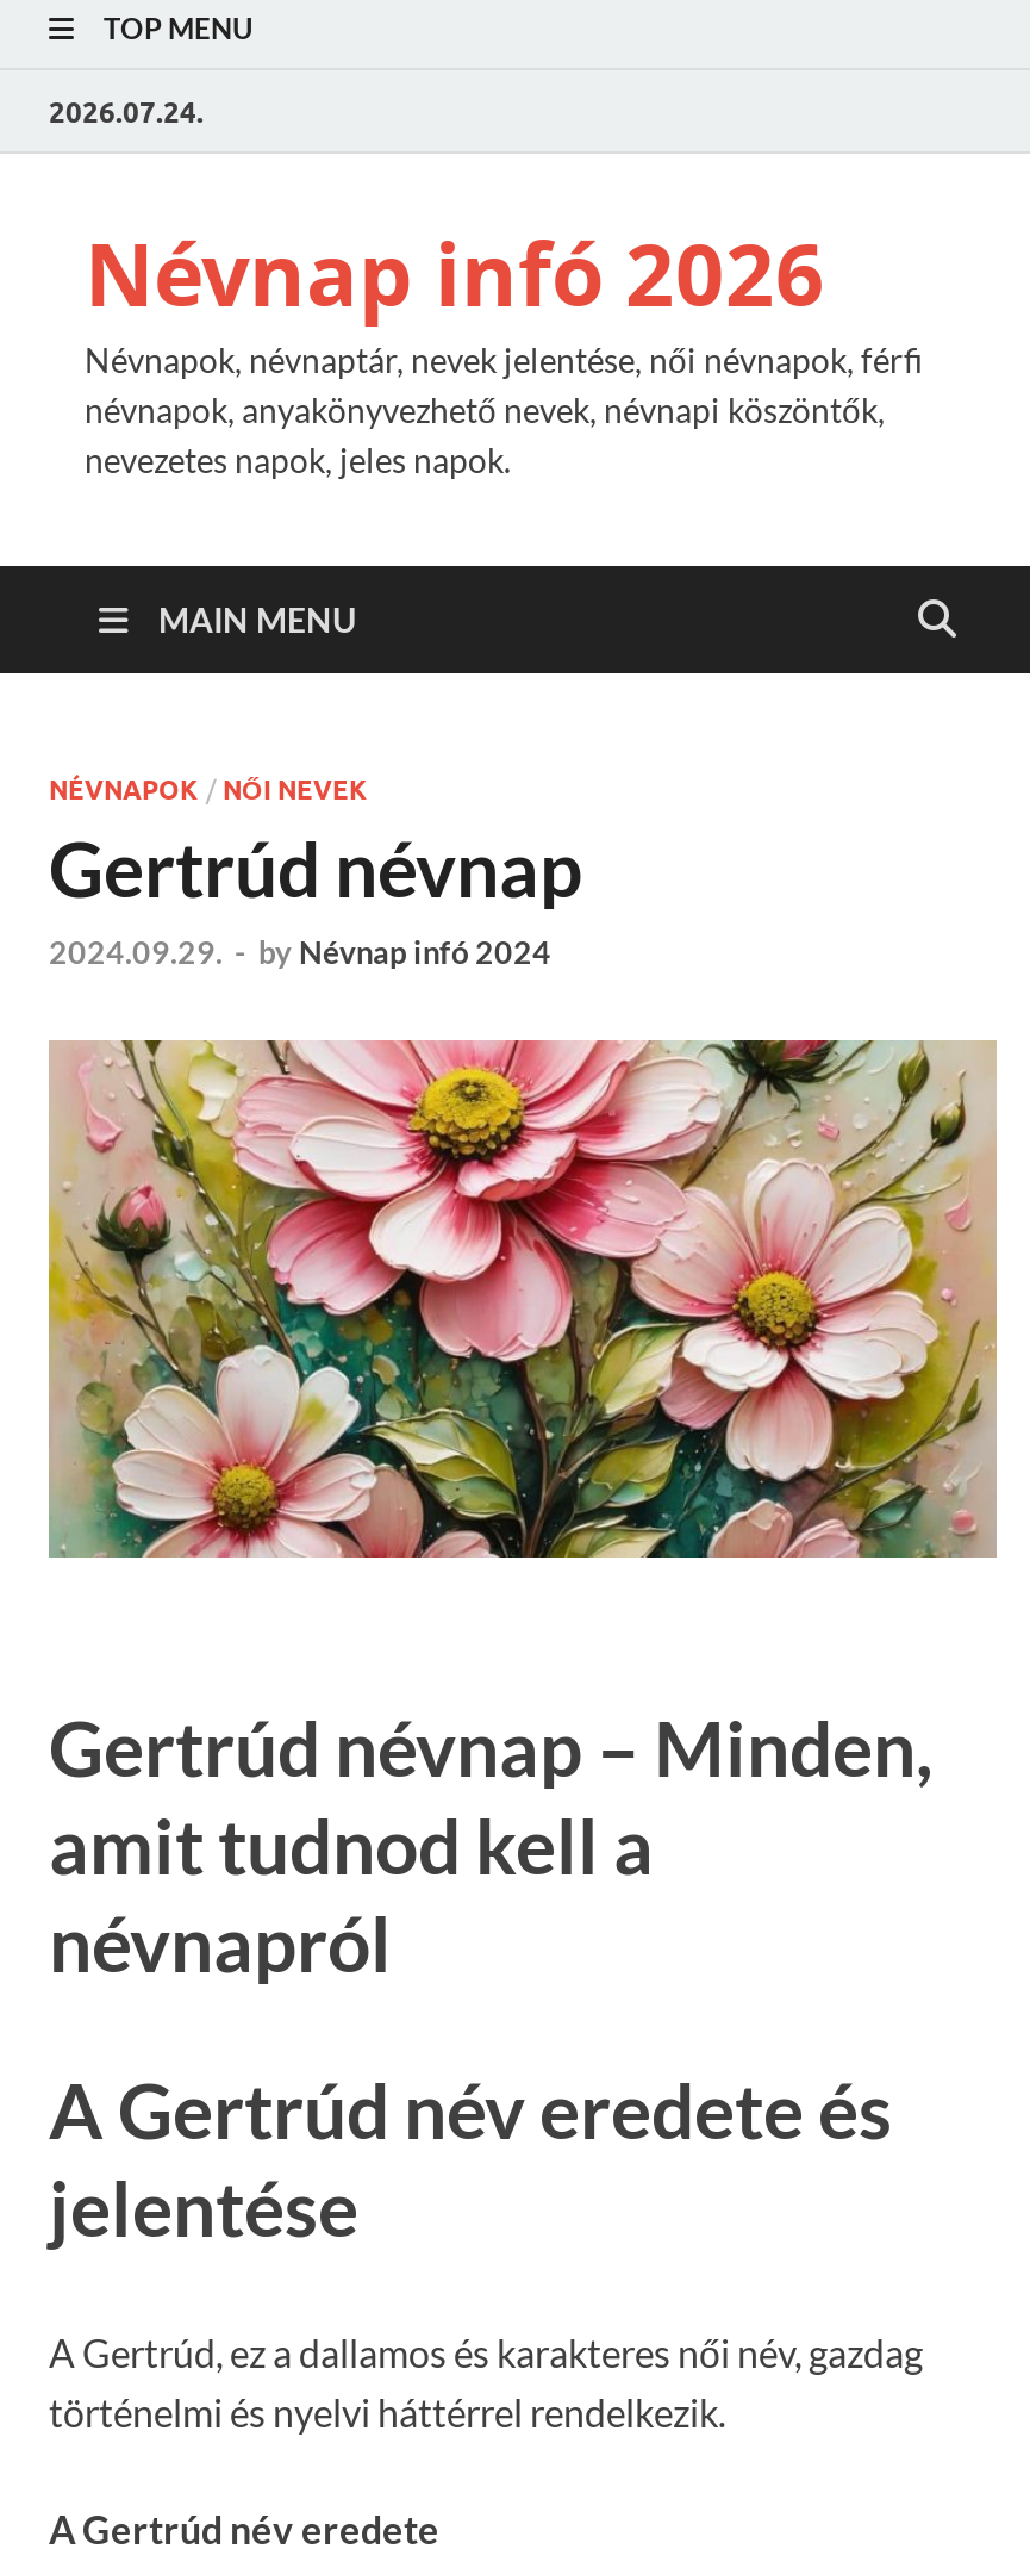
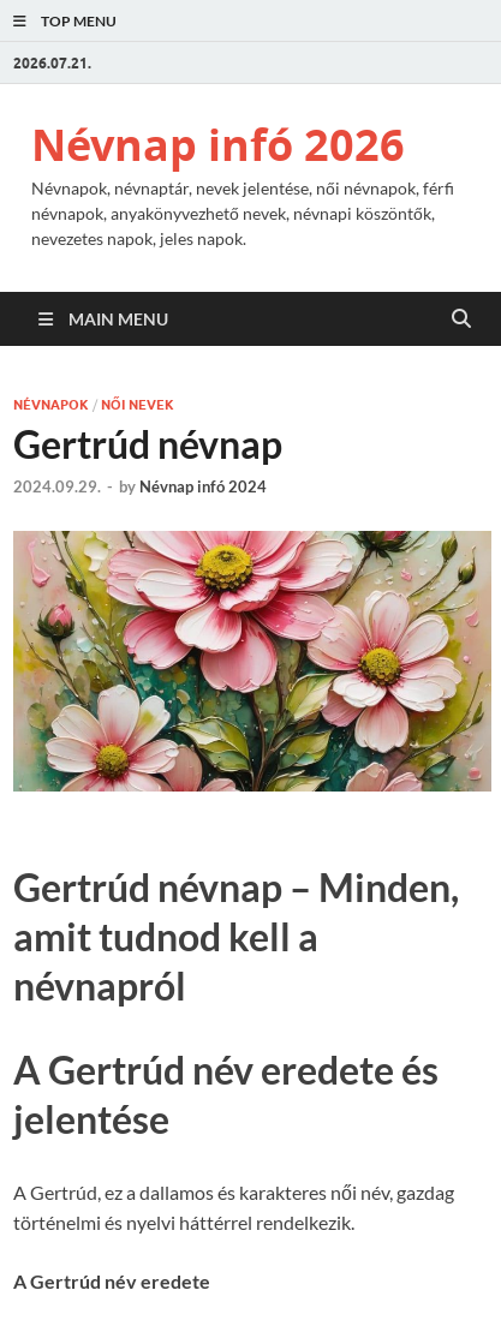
- 2026.07.24.
+ 2026.07.21.
